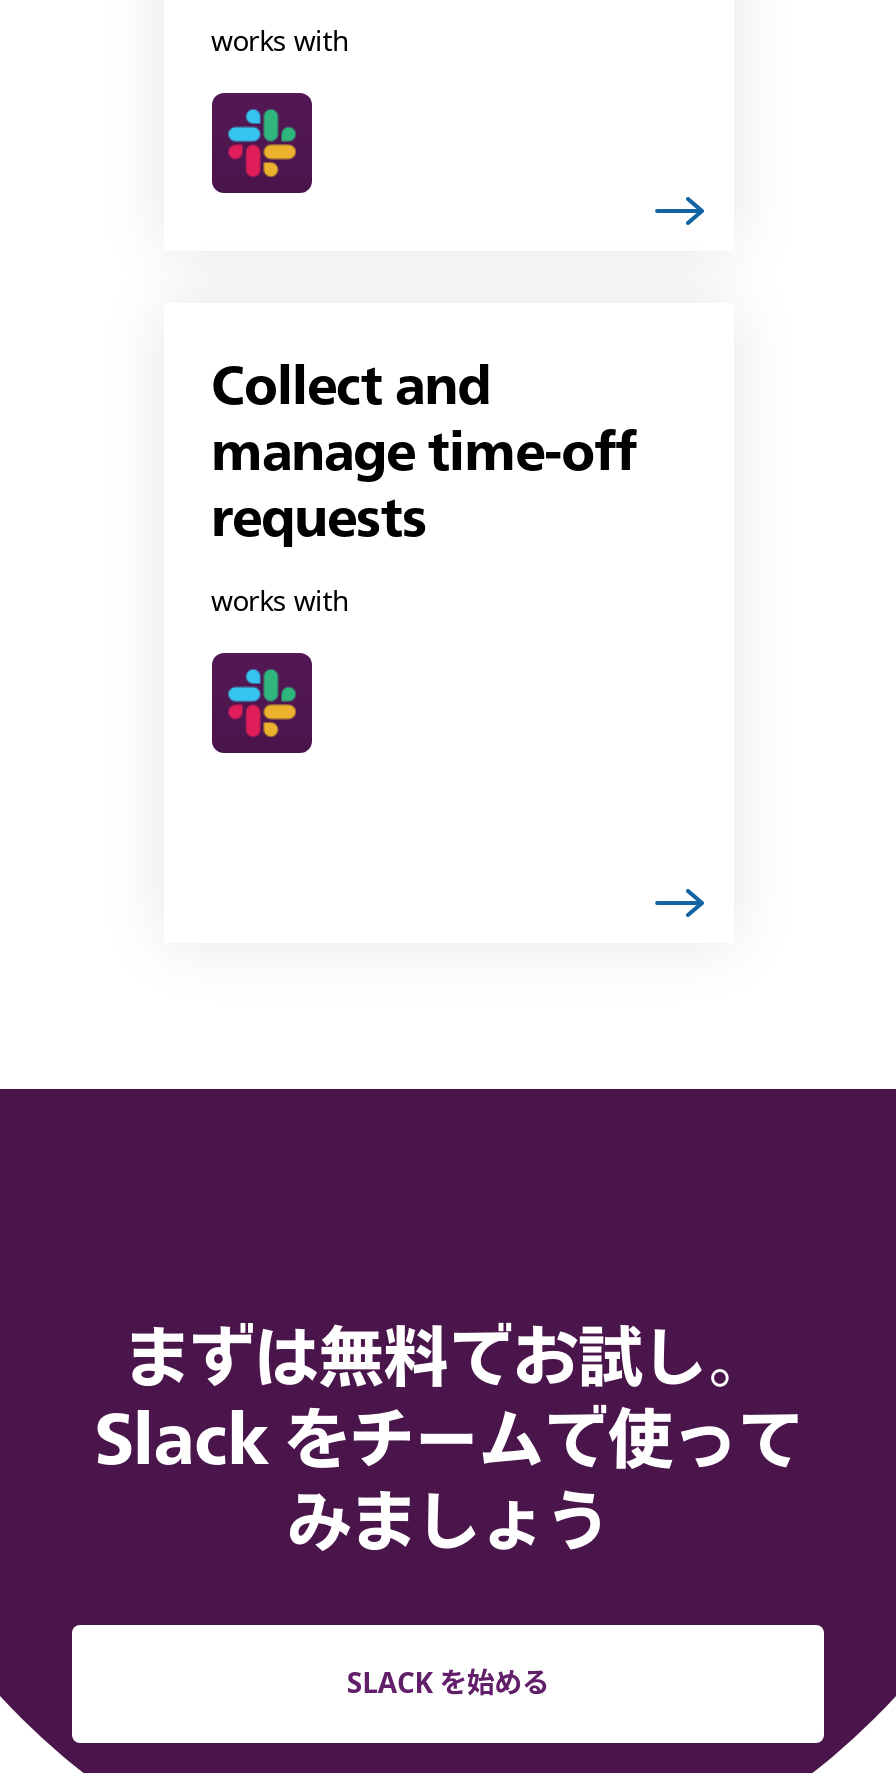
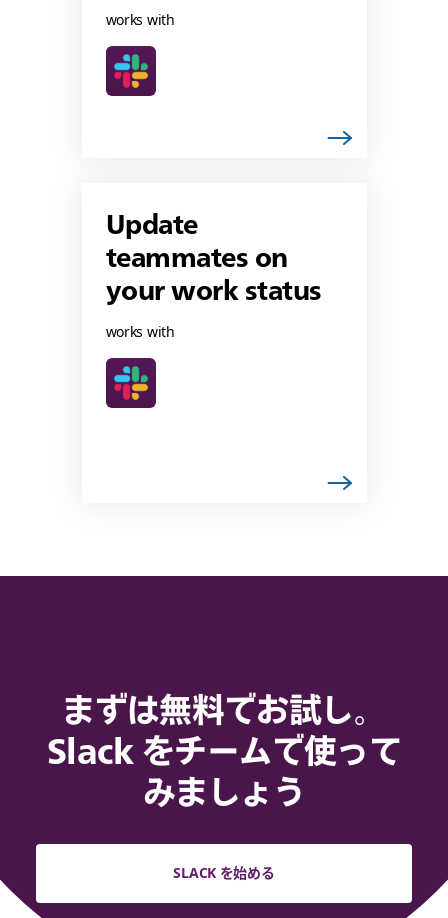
- Collect and
- manage time-off
- requests
+ Update
+ teammates on
+ your work status
